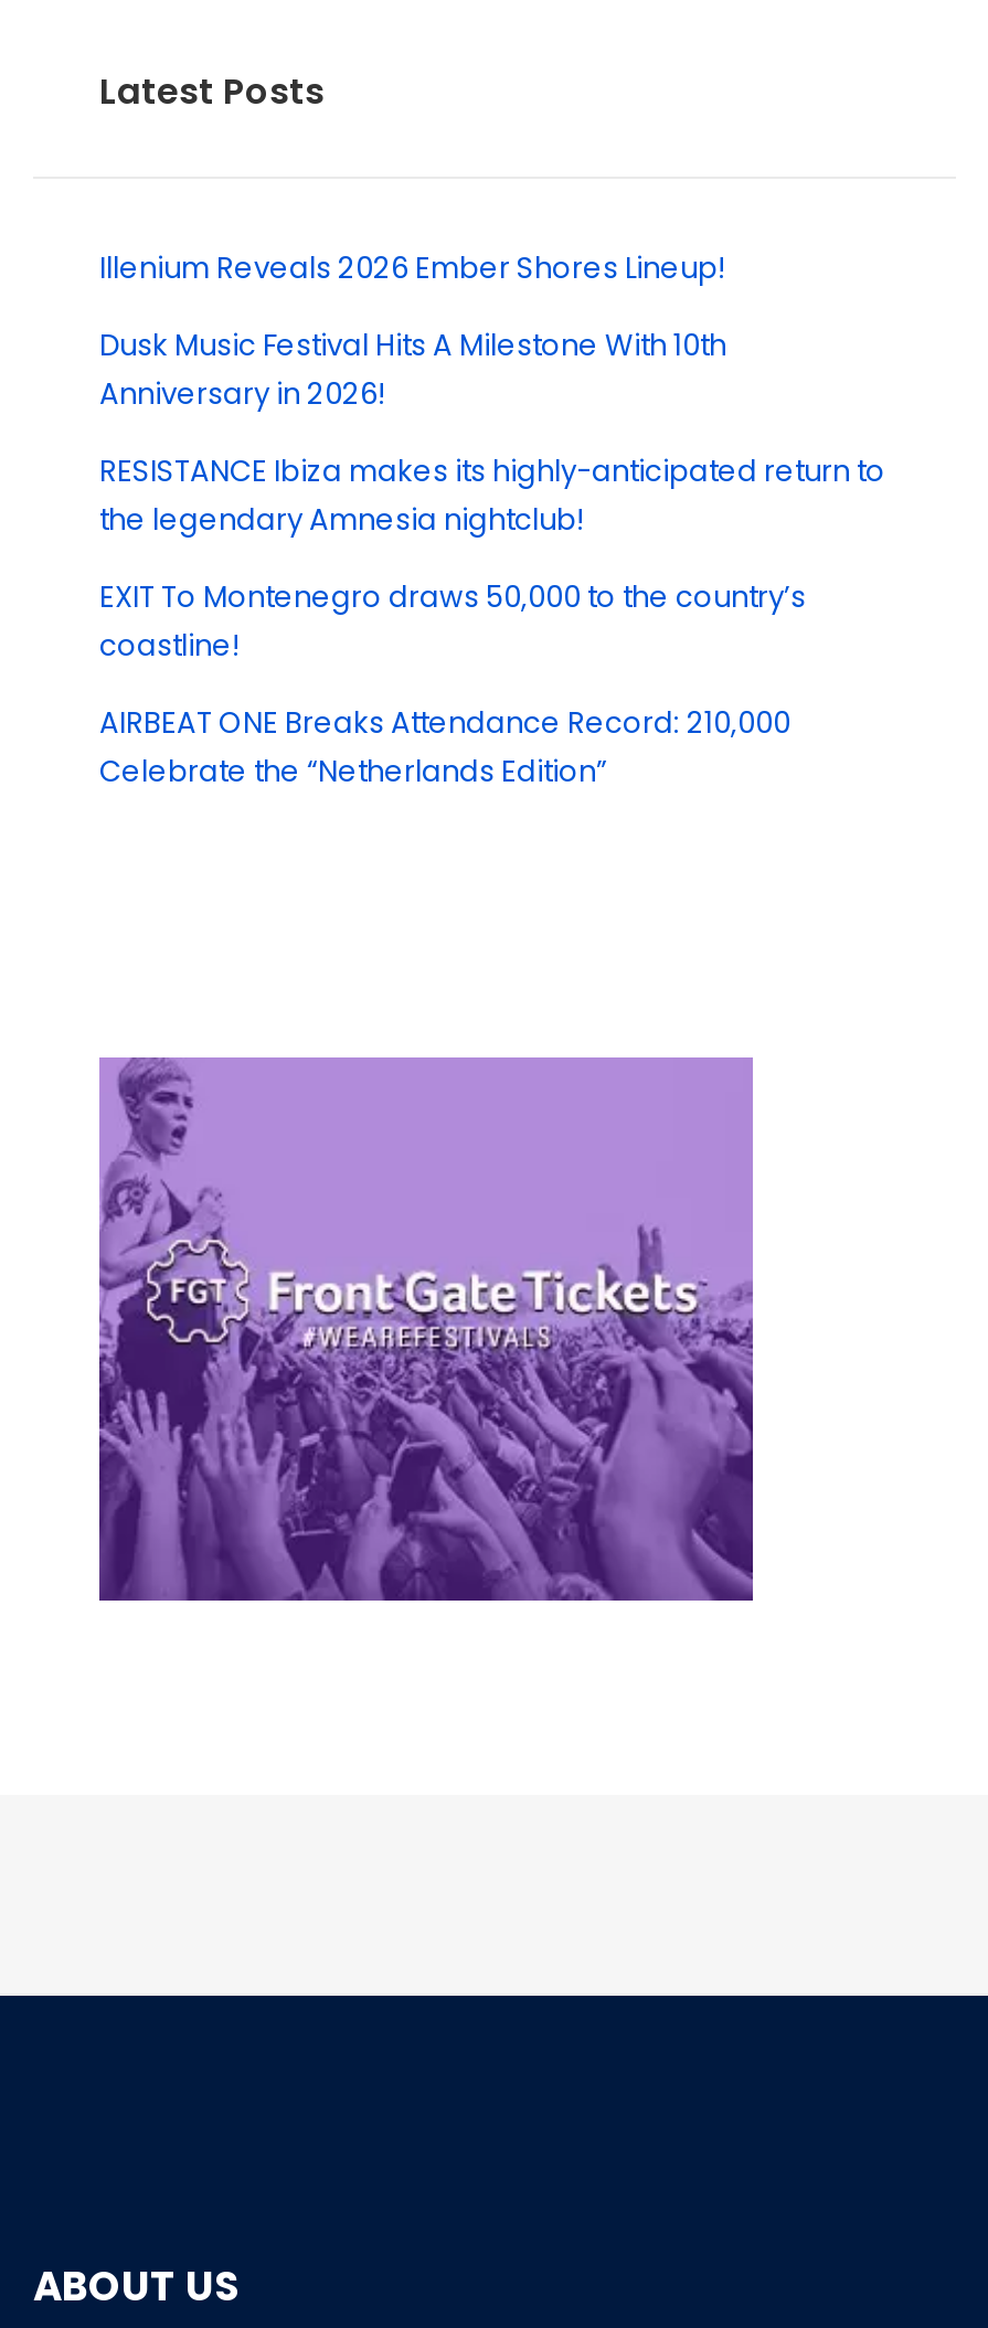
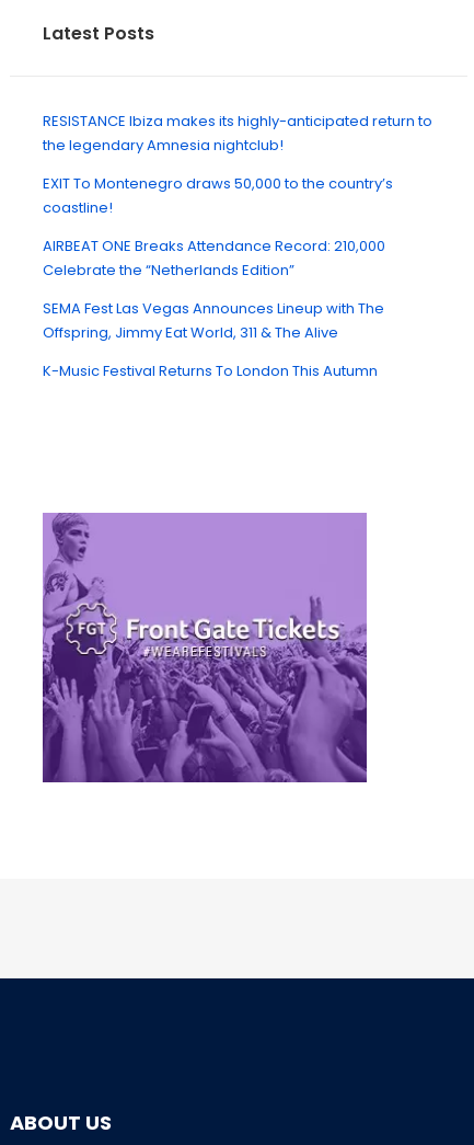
- Illenium Reveals 2026 Ember Shores Lineup!
- Dusk Music Festival Hits A Milestone With 10th
- Anniversary in 2026!

moved up: RESISTANCE Ibiza makes its highly-anticipated return to | the legendary Amnesia nightclub! | EXIT To Montenegro draws 50,000 to the country’s | coastline! | AIRBEAT ONE Breaks Attendance Record: 210,000 | Celebrate the “Netherlands Edition”

+ SEMA Fest Las Vegas Announces Lineup with The
+ Offspring, Jimmy Eat World, 311 & The Alive
+ K-Music Festival Returns To London This Autumn
